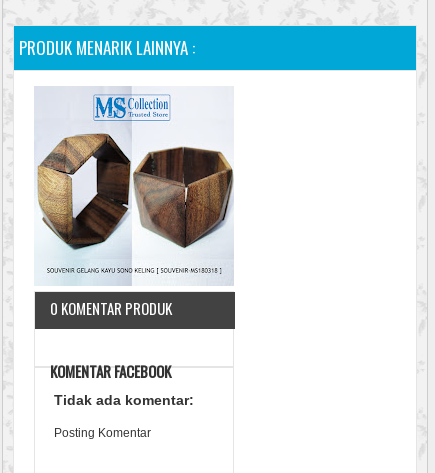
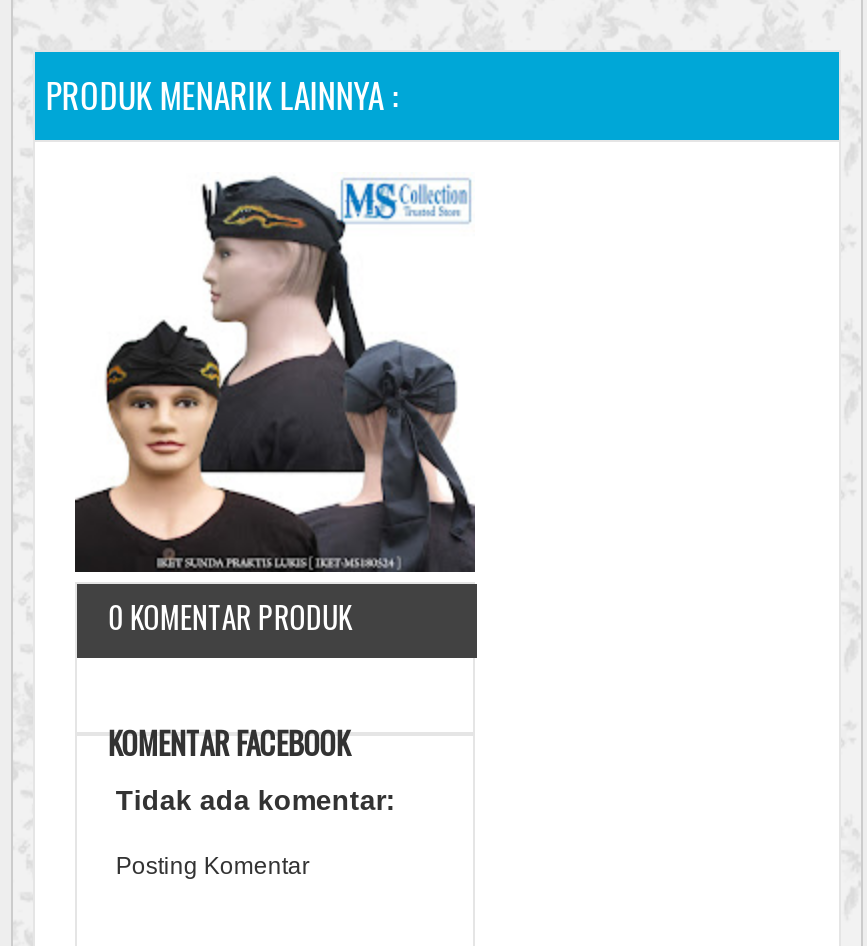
- [image]
+ [image]
